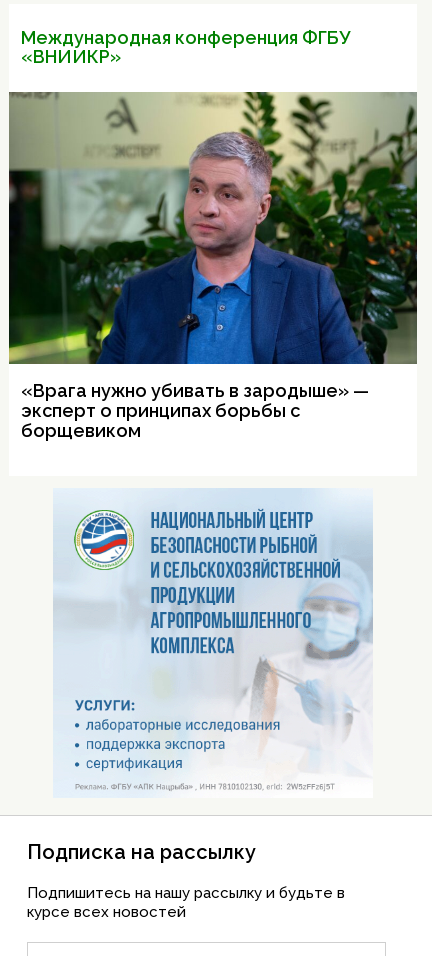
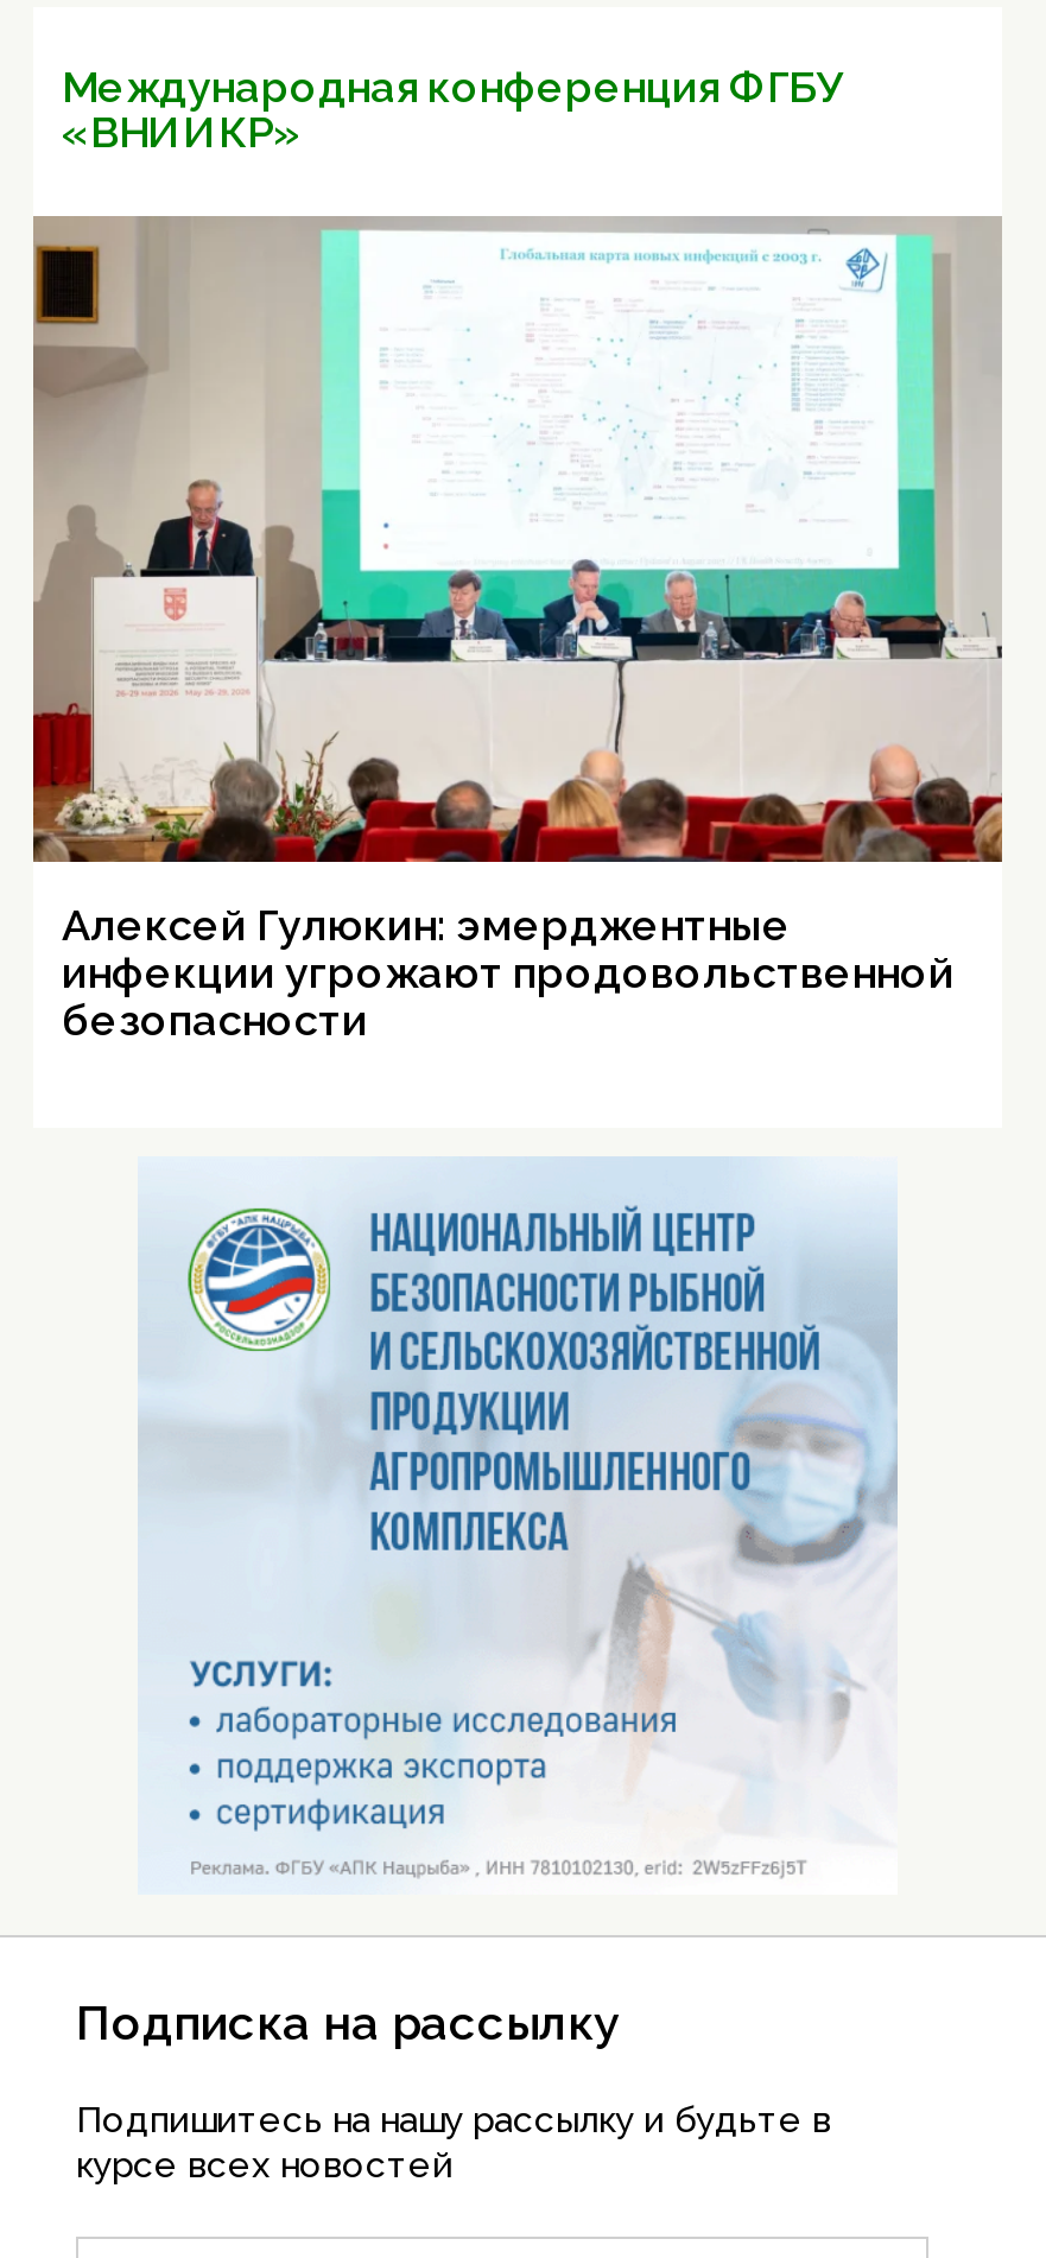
- [image]
- «Врага нужно убивать в зародыше» —
- эксперт о принципах борьбы с
- борщевиком
+ [image]
+ Алексей Гулюкин: эмерджентные
+ инфекции угрожают продовольственной
+ безопасности
